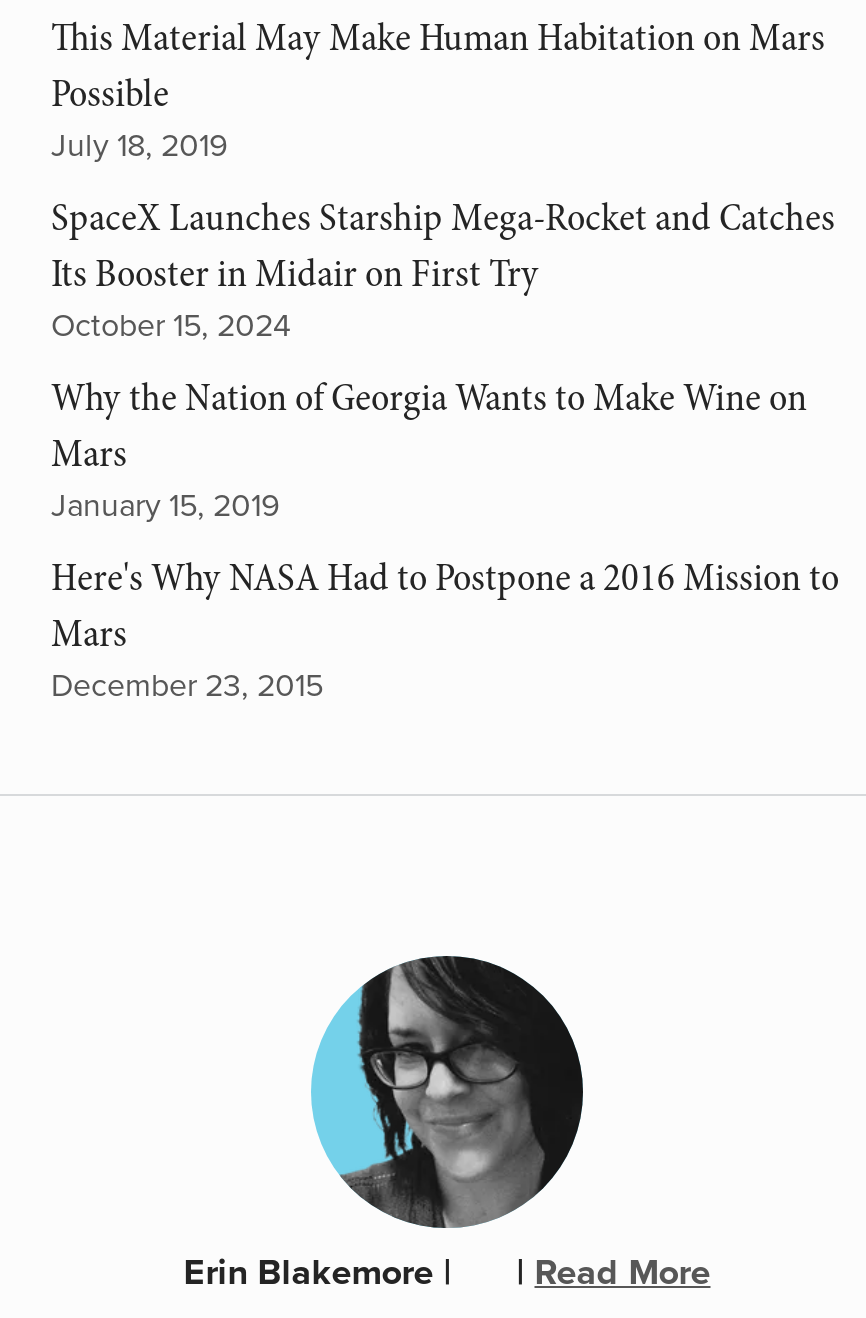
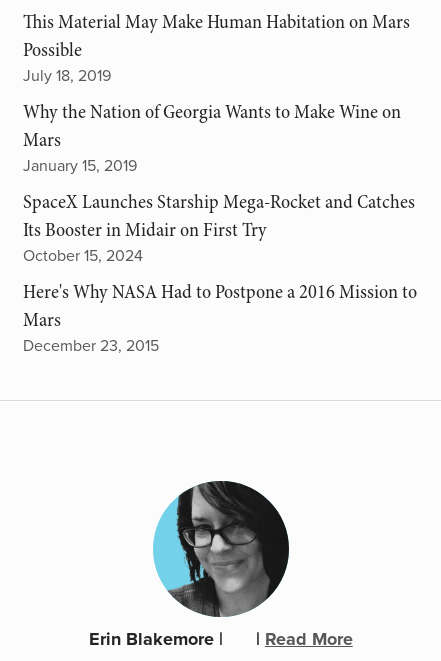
moved down: SpaceX Launches Starship Mega-Rocket and Catches | Its Booster in Midair on First Try | October 15, 2024

moved up: Why the Nation of Georgia Wants to Make Wine on | Mars | January 15, 2019
